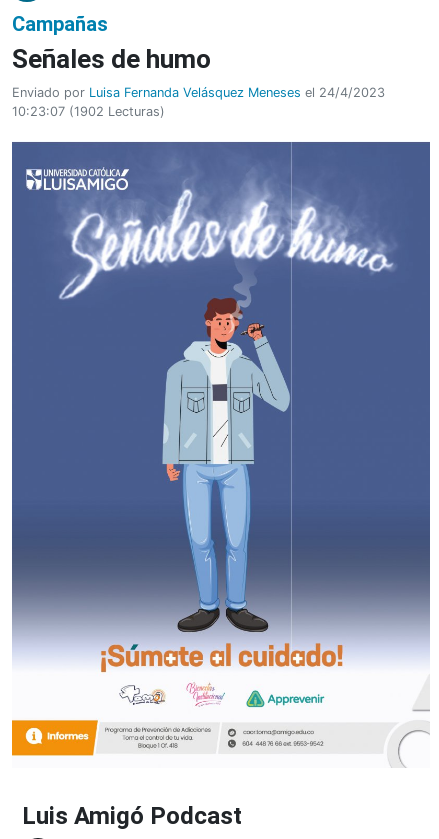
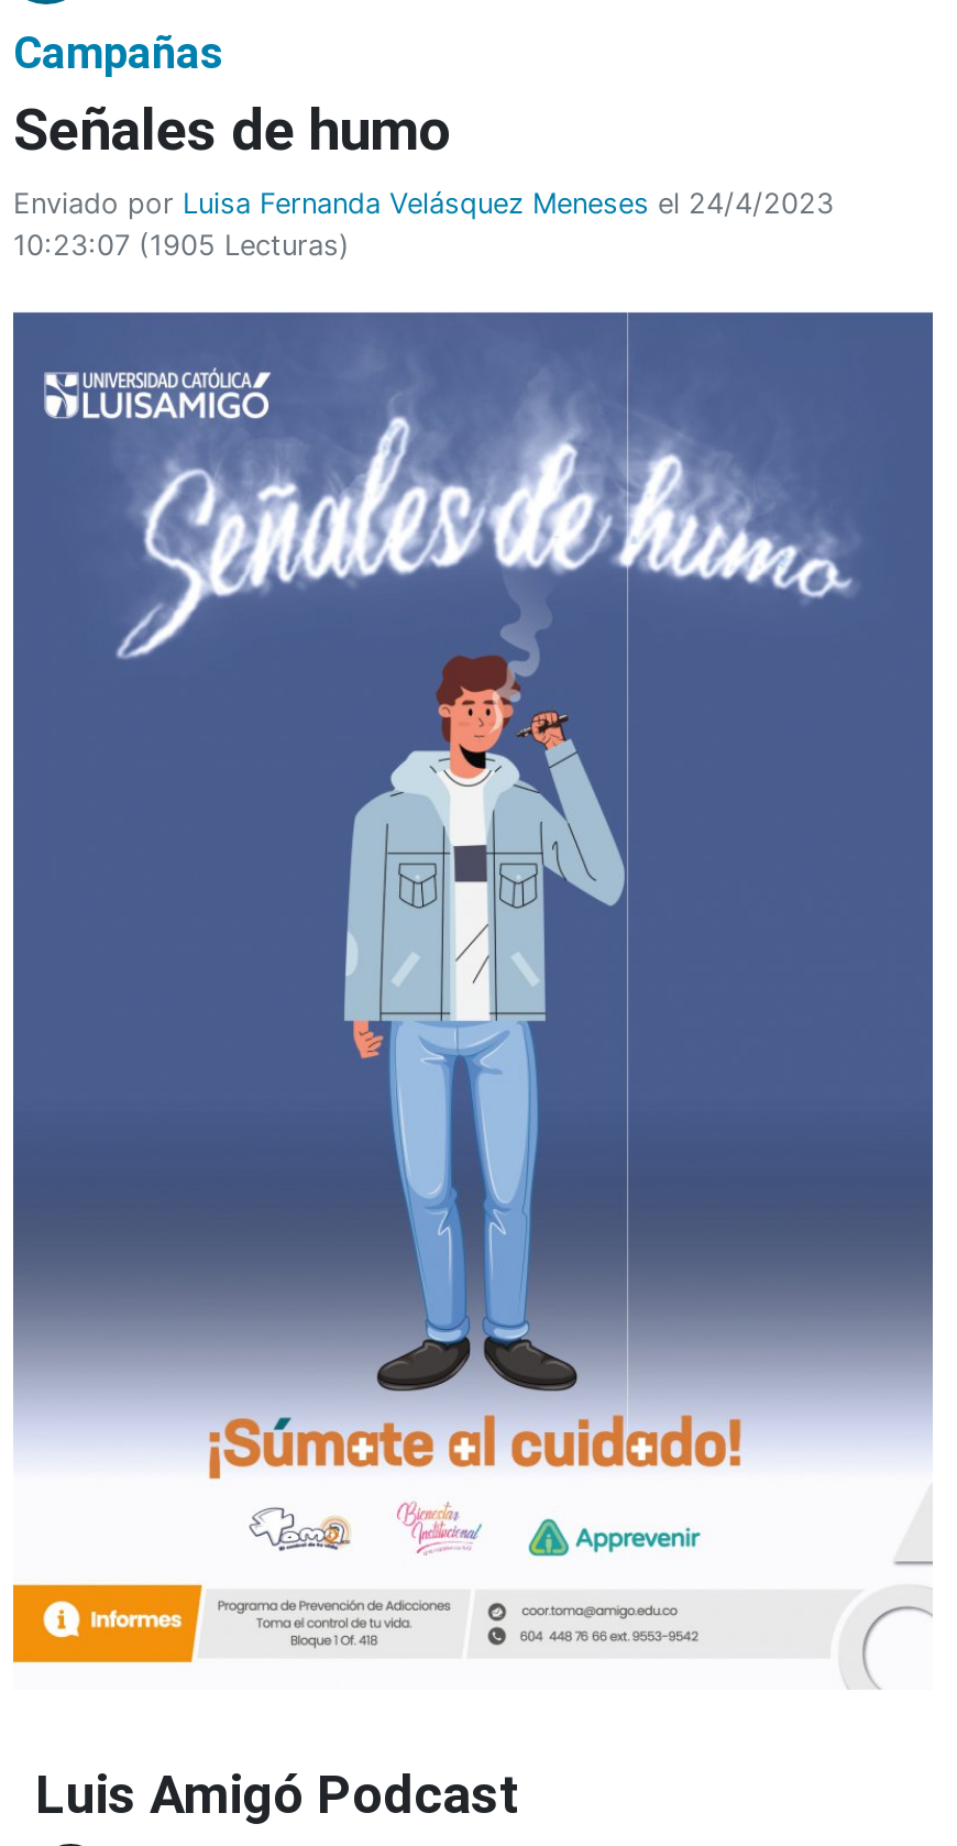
- 10:23:07 (1902 Lecturas)
+ 10:23:07 (1905 Lecturas)
